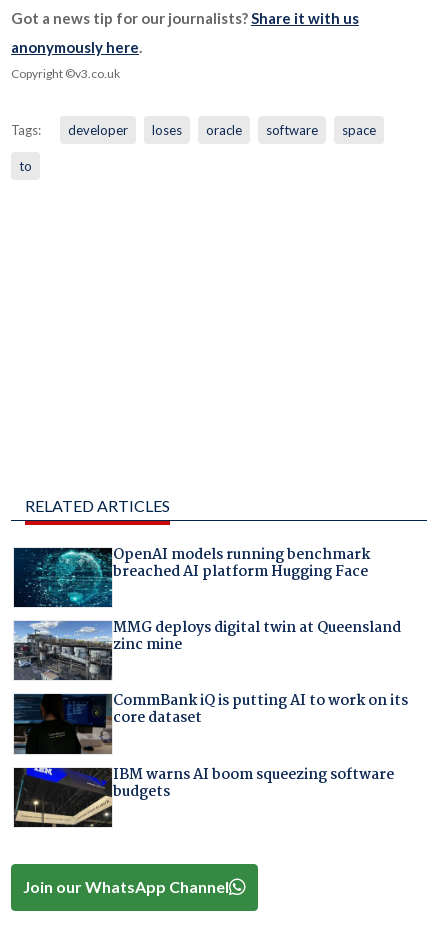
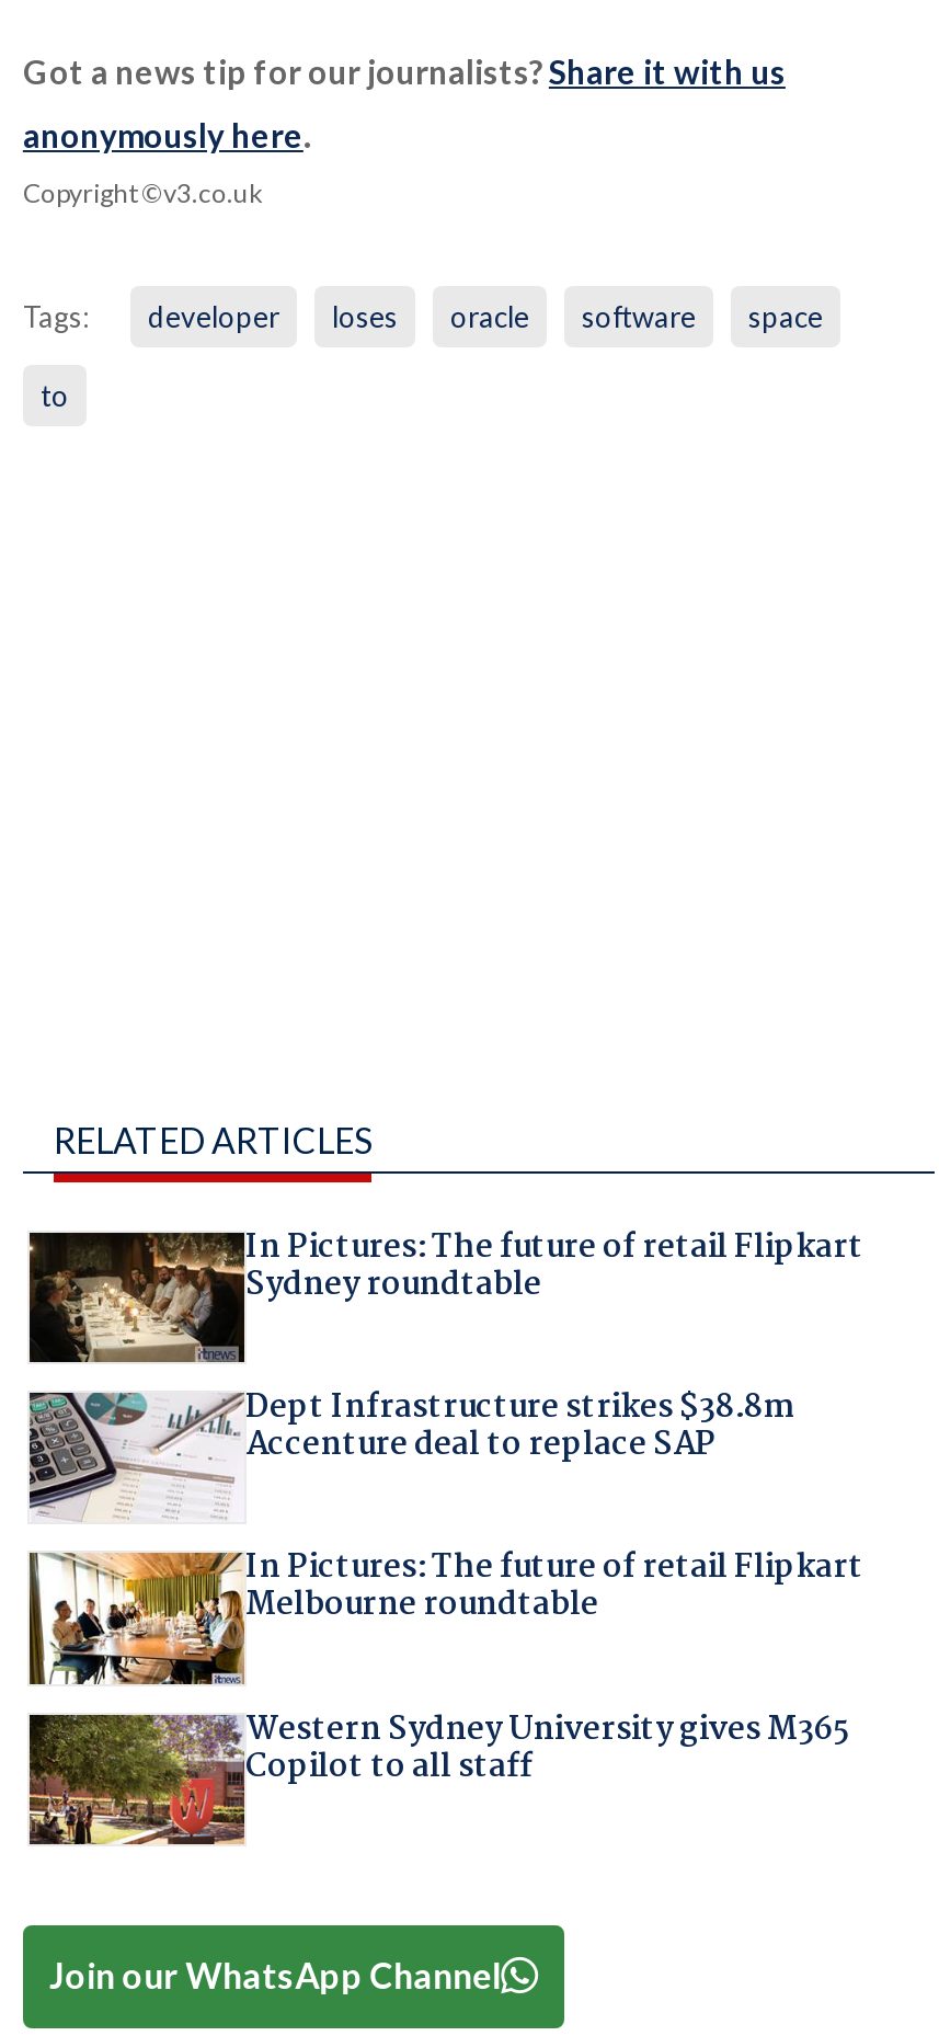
- [image]
- OpenAI models running benchmark
- breached AI platform Hugging Face
+ [image]
+ In Pictures: The future of retail Flipkart
+ Sydney roundtable

- [image]
- MMG deploys digital twin at Queensland
- zinc mine
+ [image]
+ Dept Infrastructure strikes $38.8m
+ Accenture deal to replace SAP

- [image]
- CommBank iQ is putting AI to work on its
- core dataset
+ [image]
+ In Pictures: The future of retail Flipkart
+ Melbourne roundtable

- [image]
- IBM warns AI boom squeezing software
- budgets
+ [image]
+ Western Sydney University gives M365
+ Copilot to all staff
